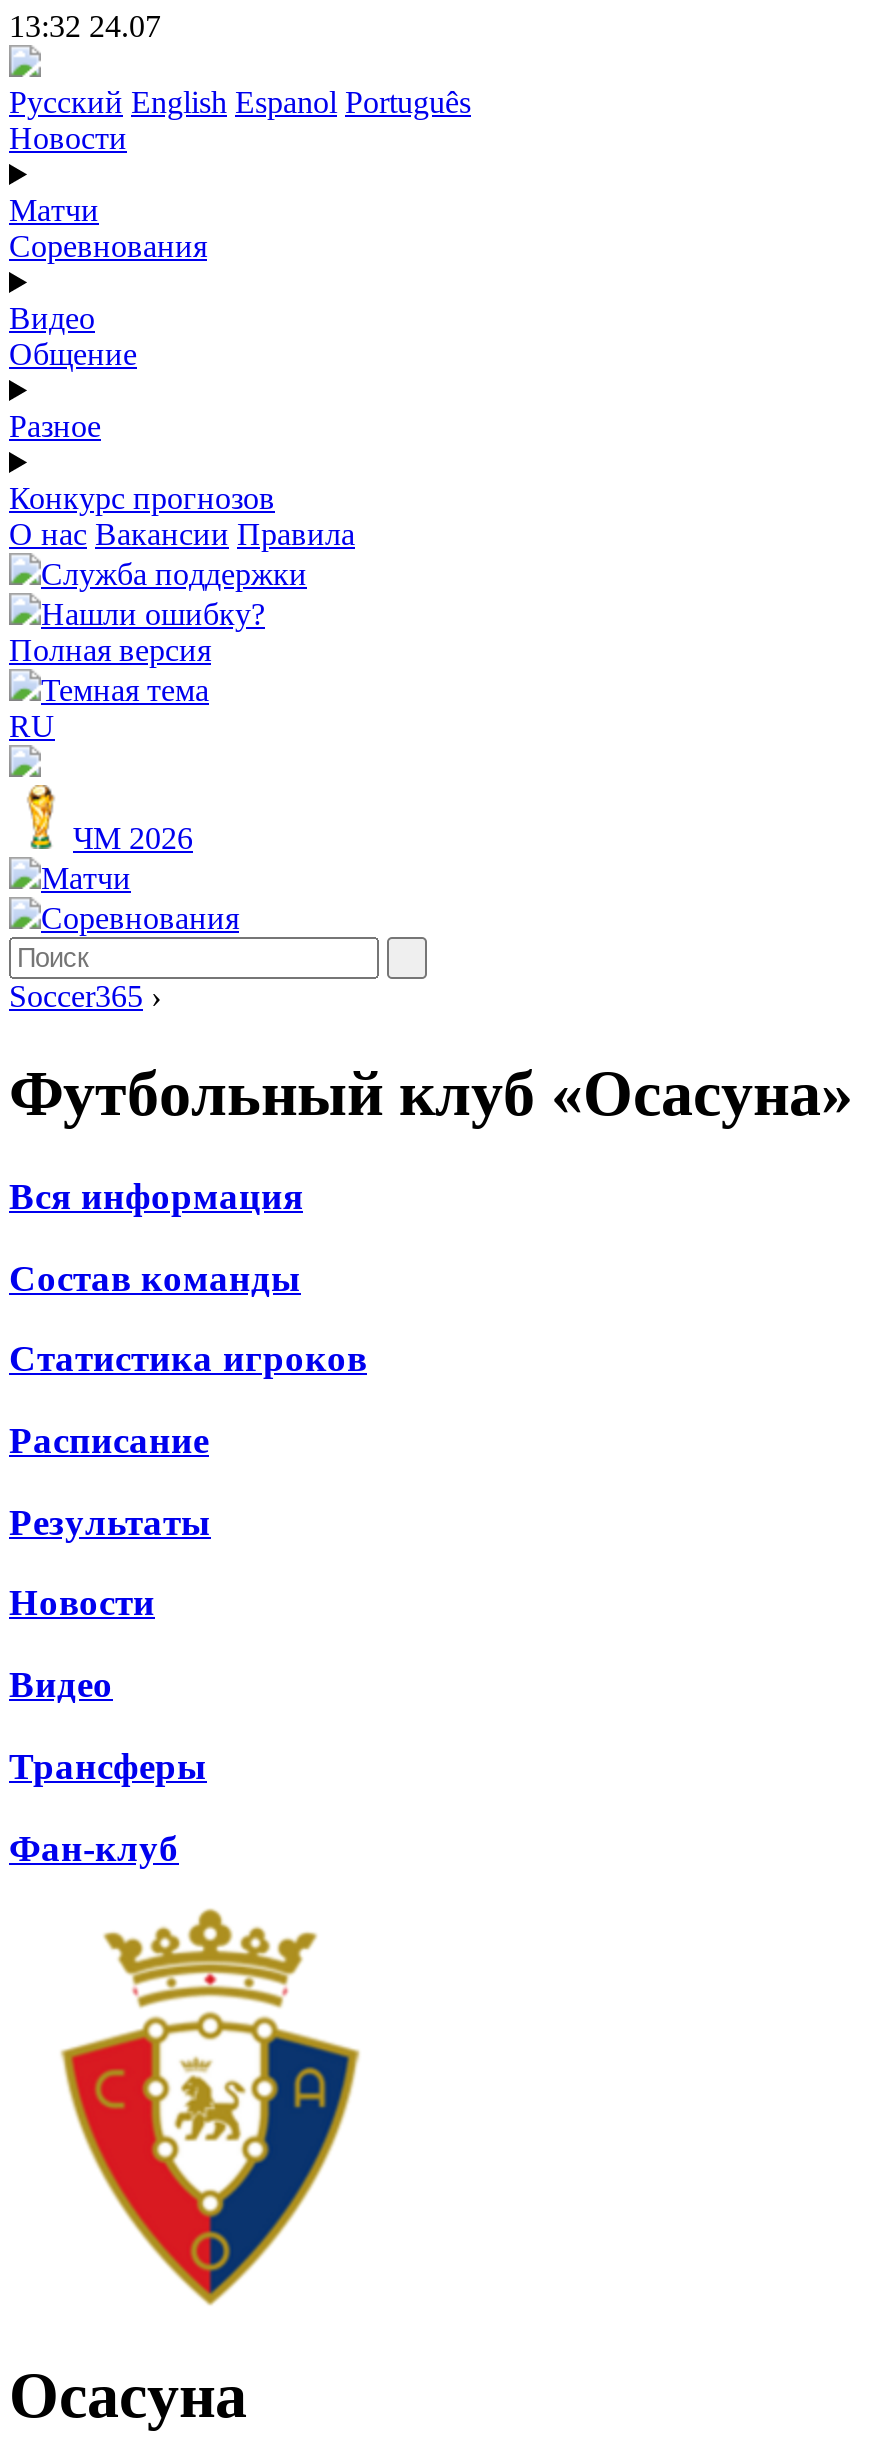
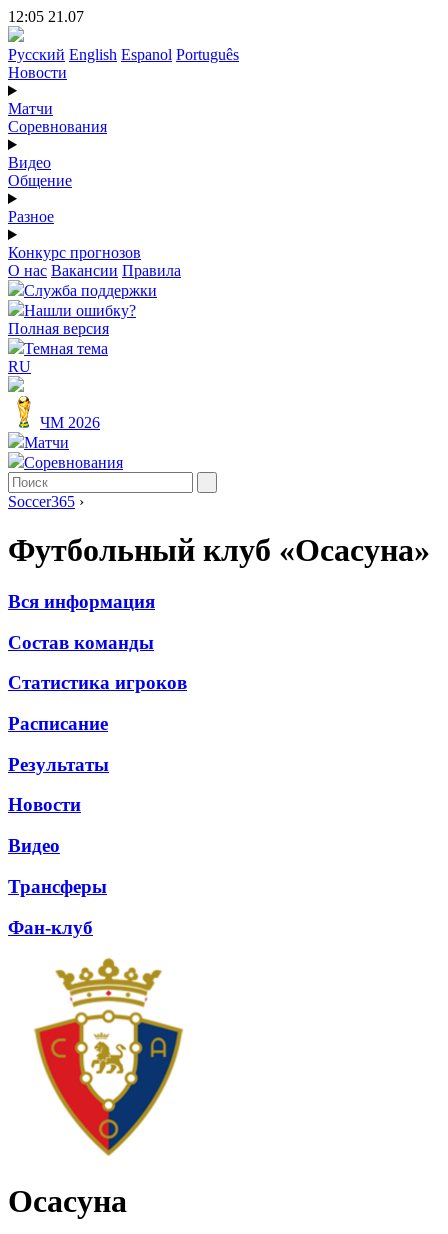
- 13:32 24.07
+ 12:05 21.07
